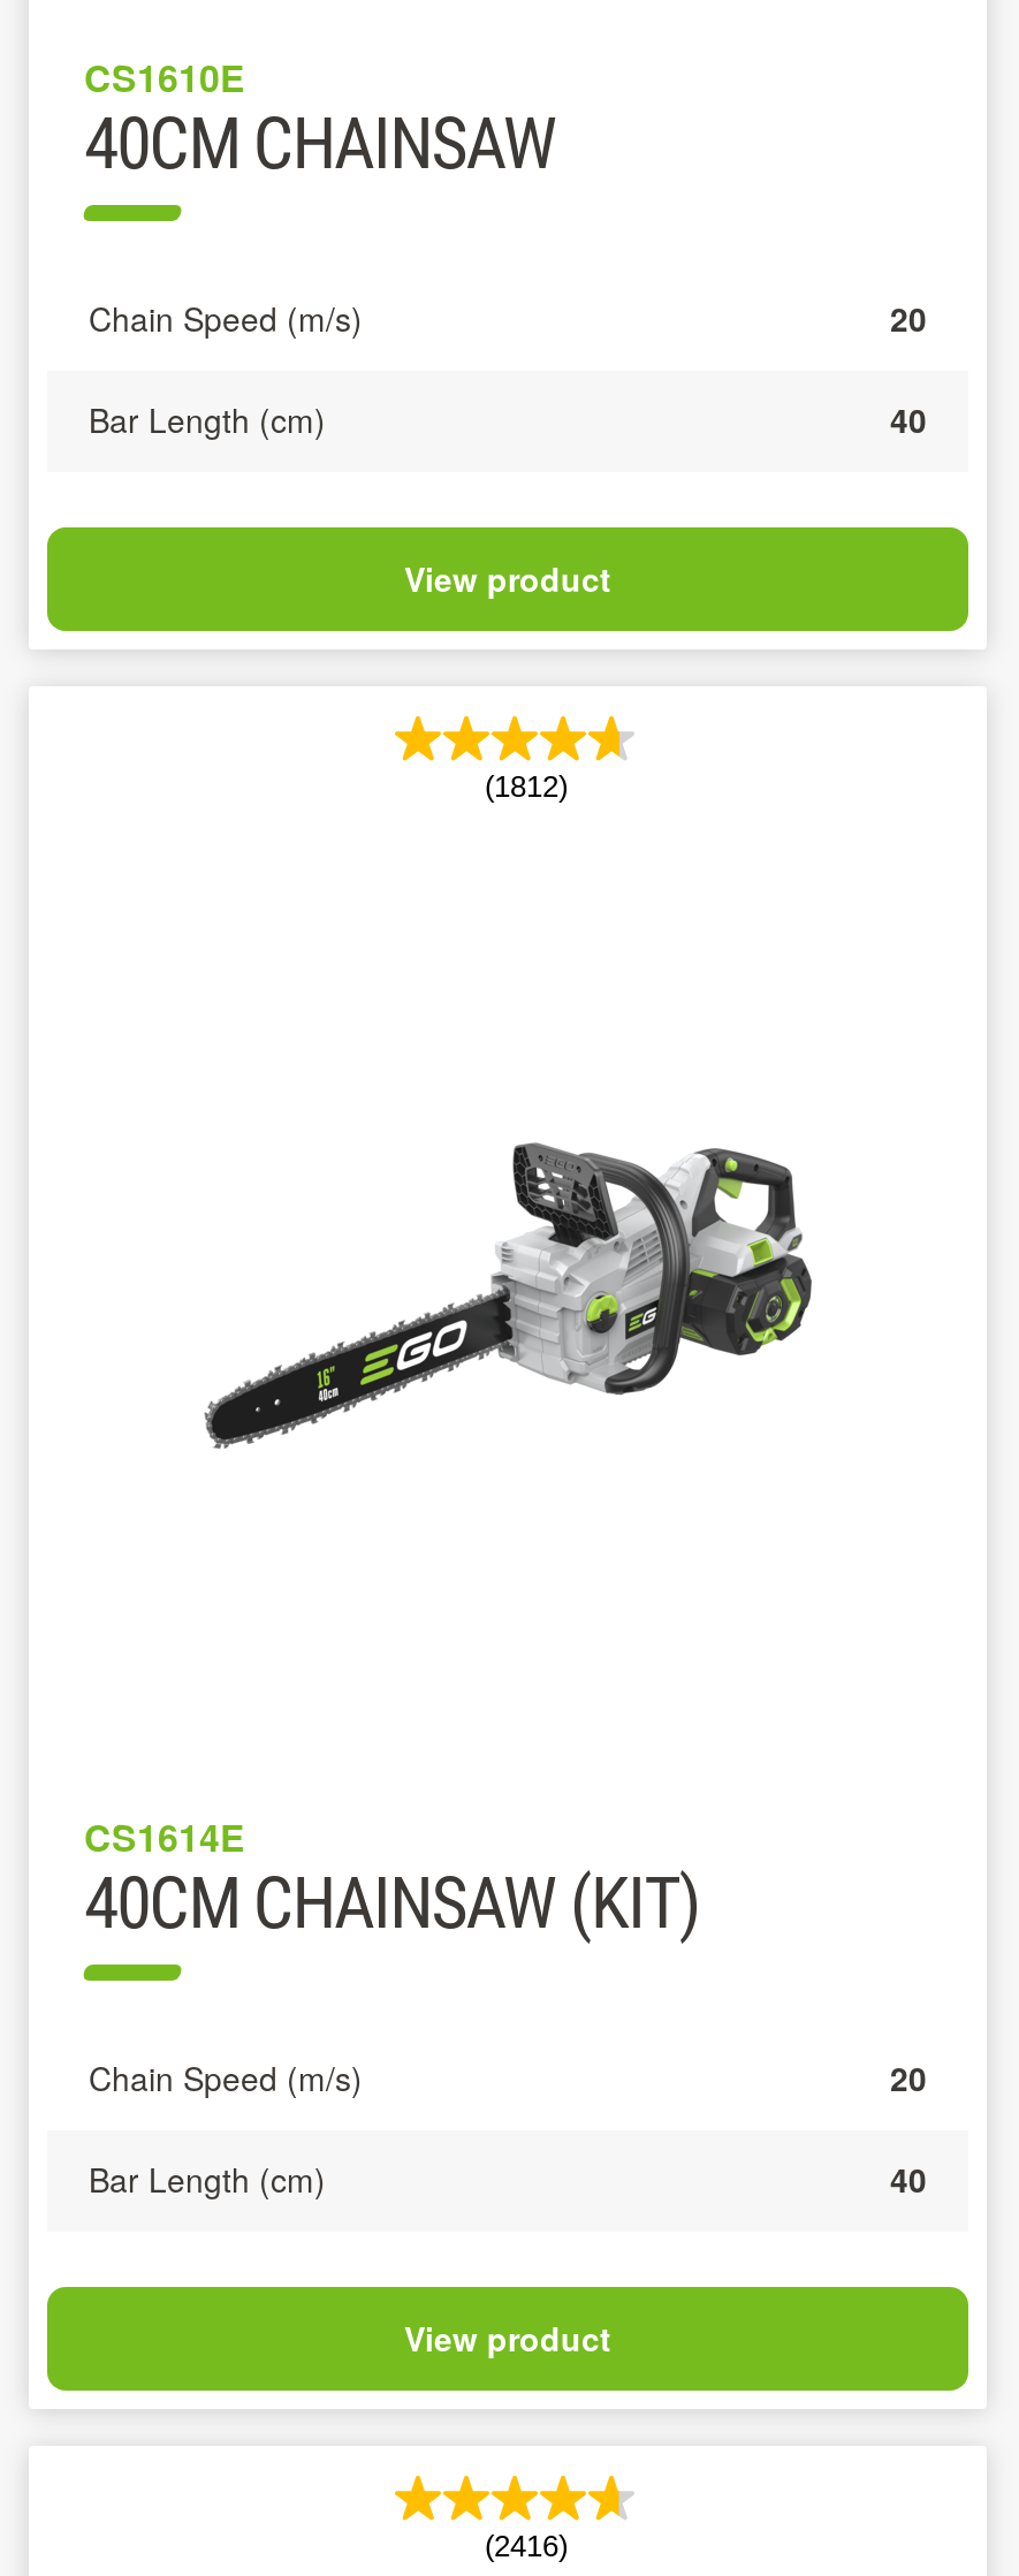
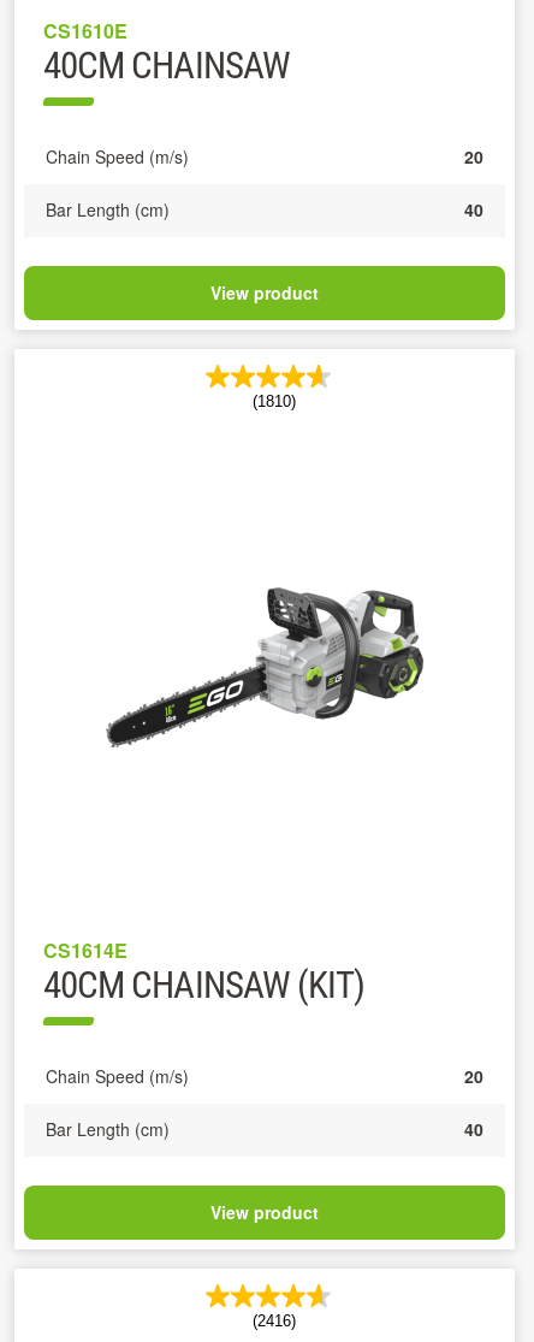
- (1812)
+ (1810)
